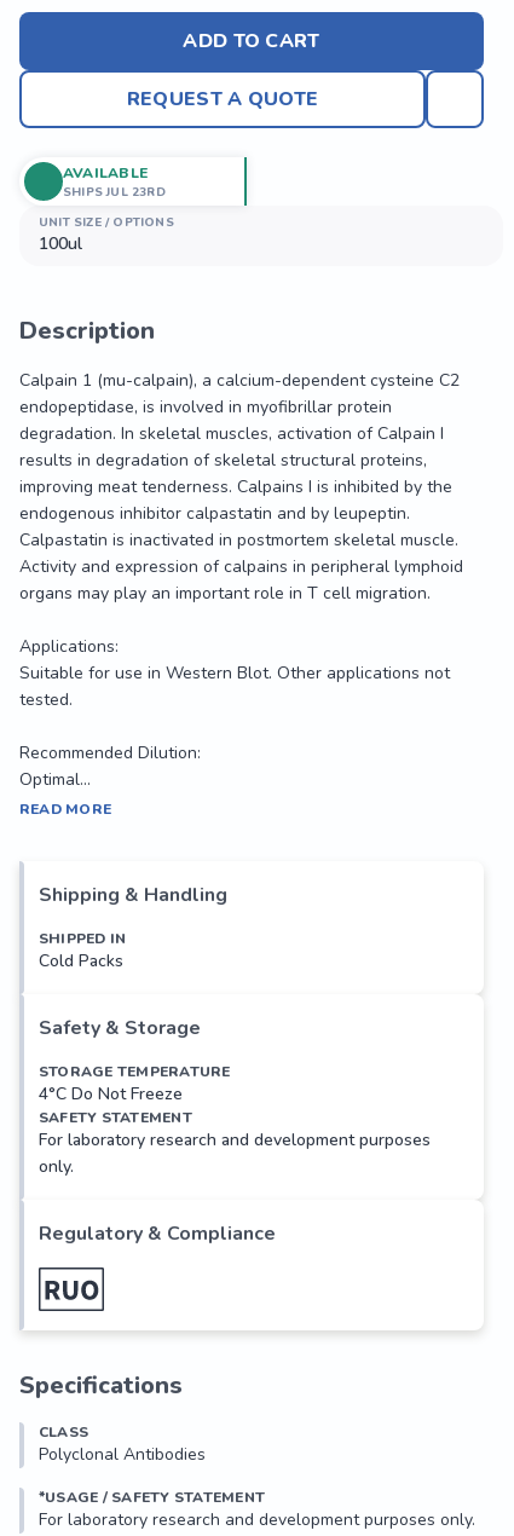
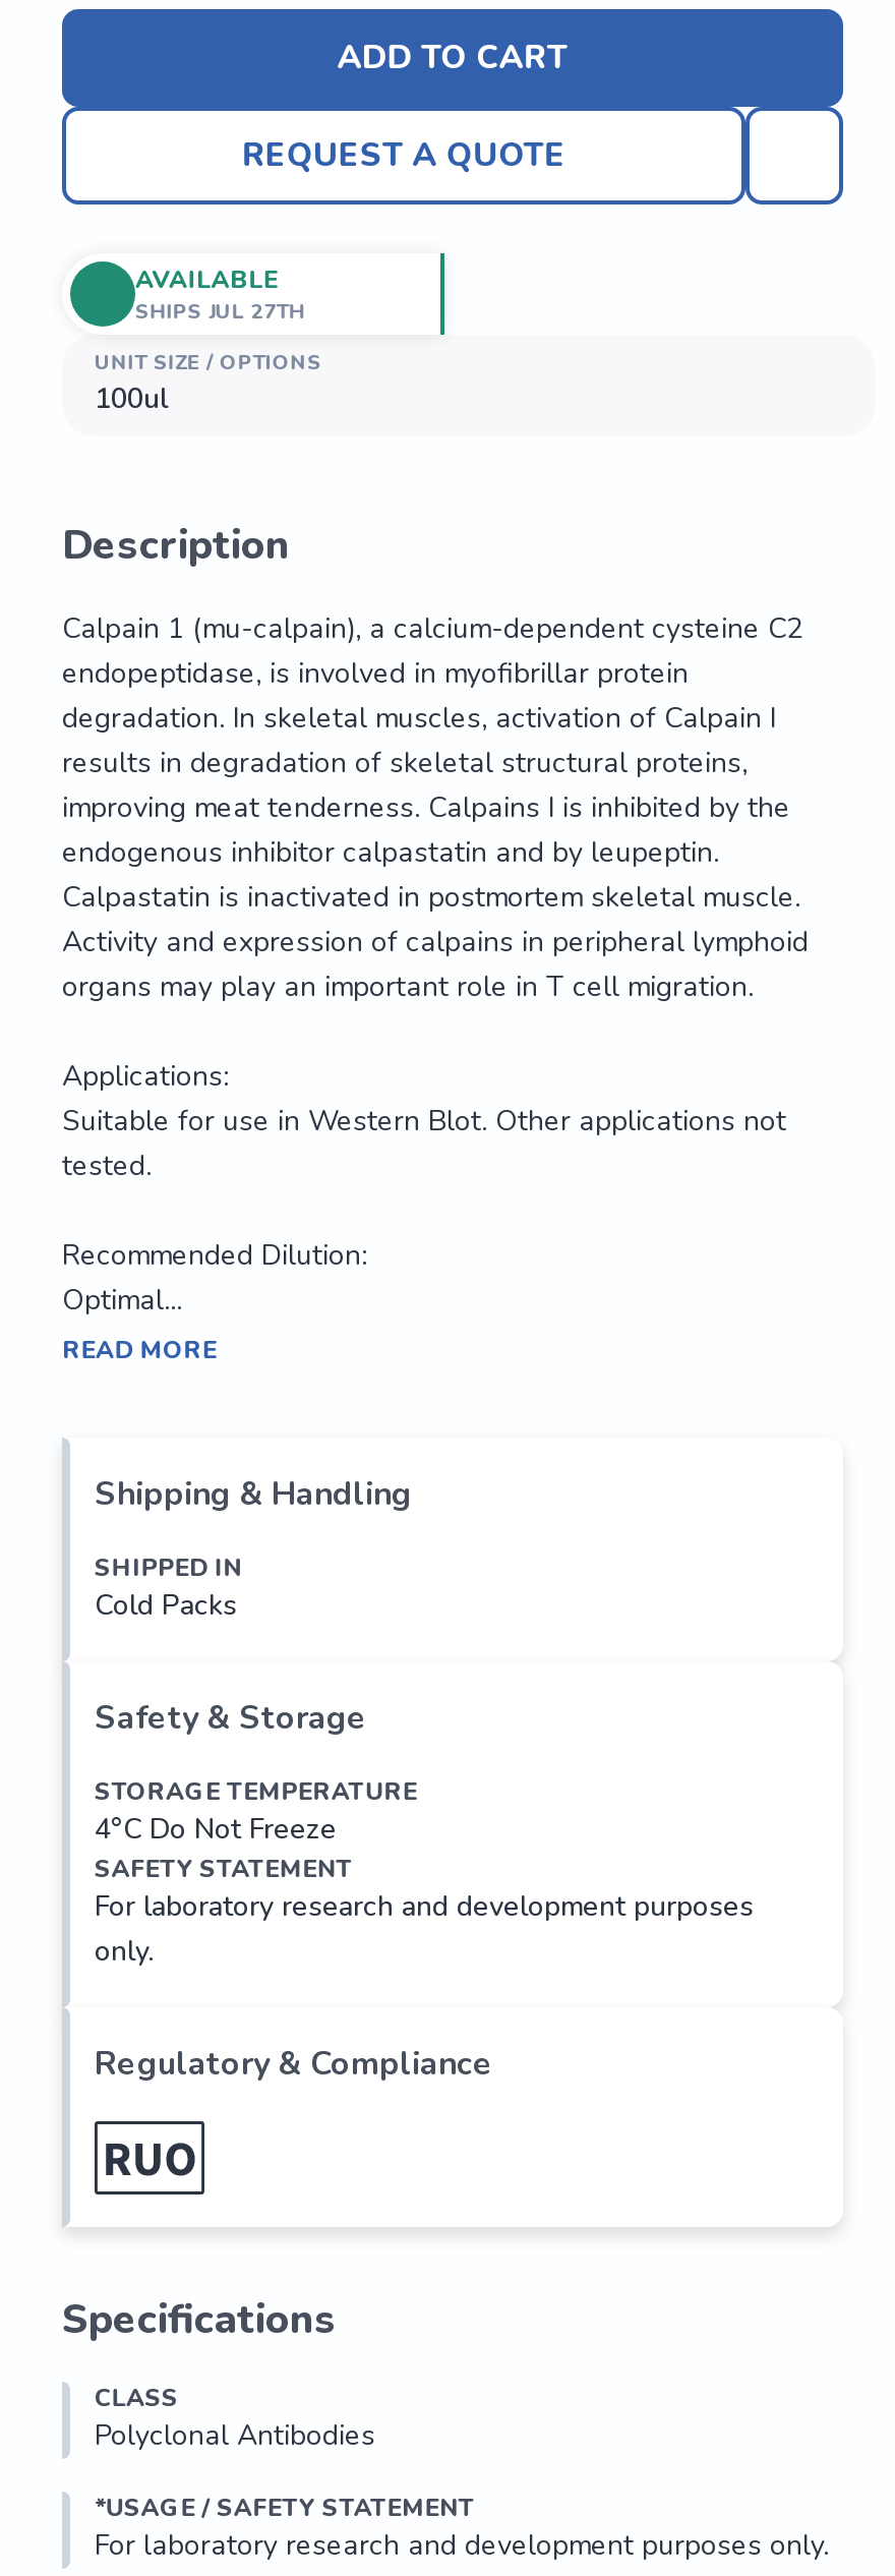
- SHIPS JUL 23RD
+ SHIPS JUL 27TH
